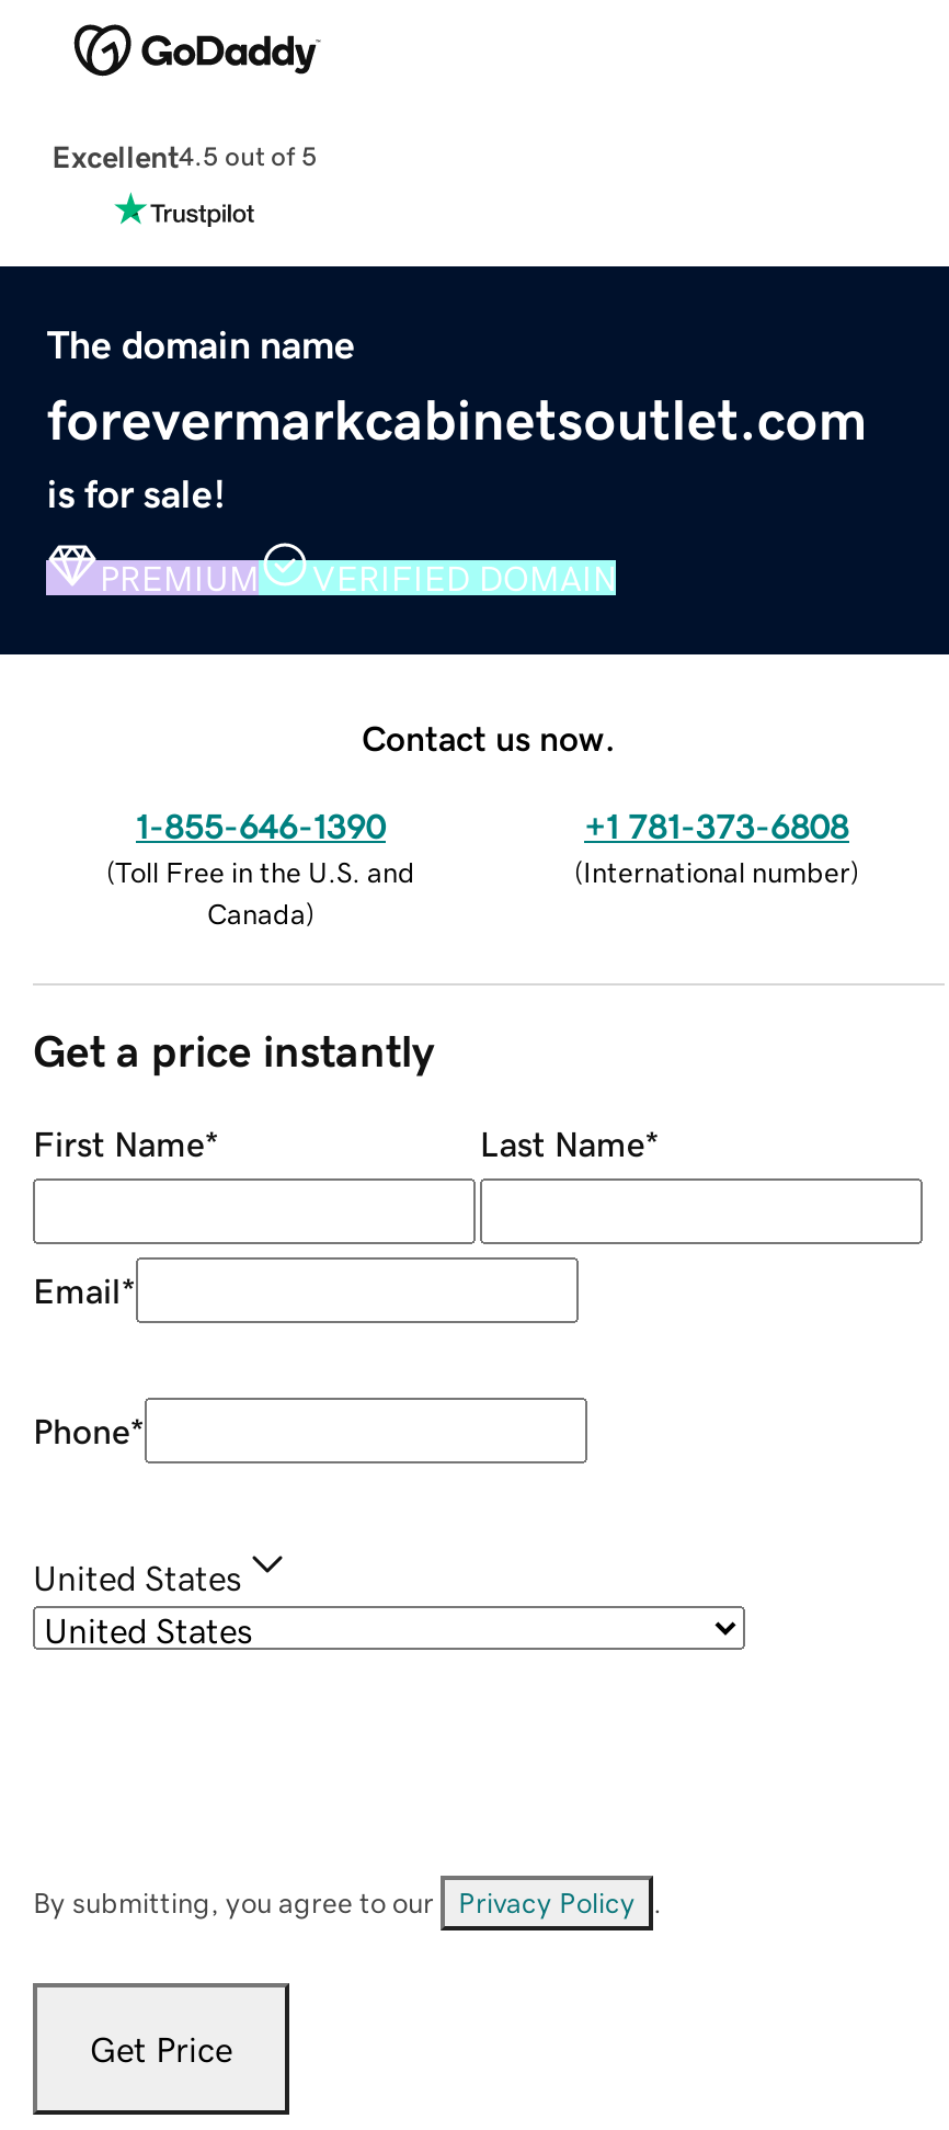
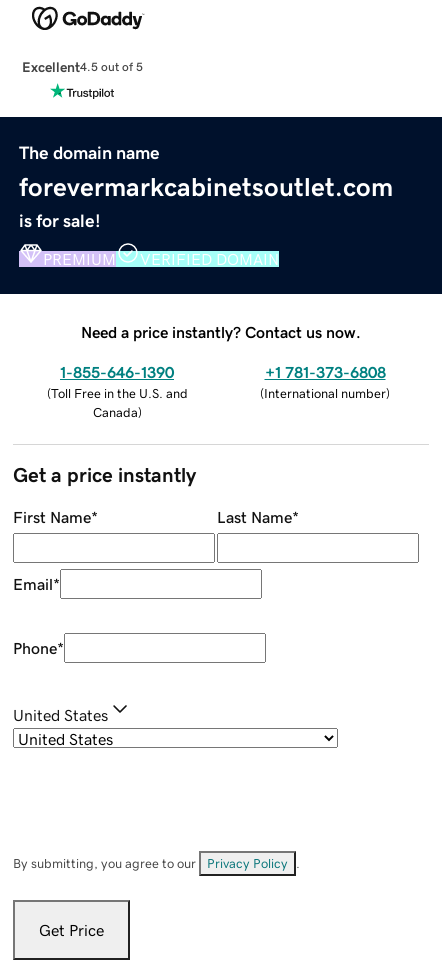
- Contact us now.
+ Need a price instantly? Contact us now.
